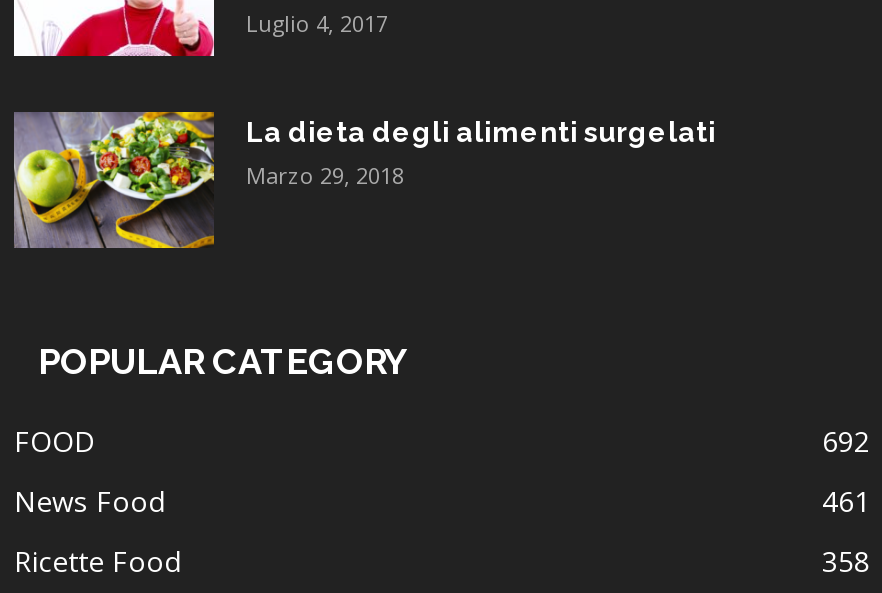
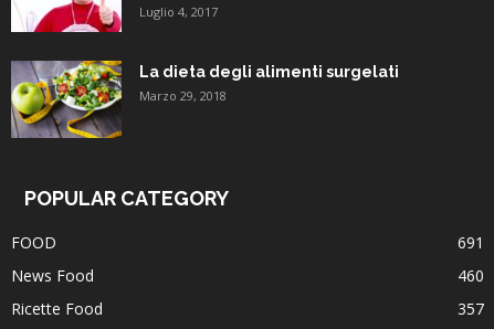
- 692
+ 691

- 461
+ 460

- 358
+ 357
